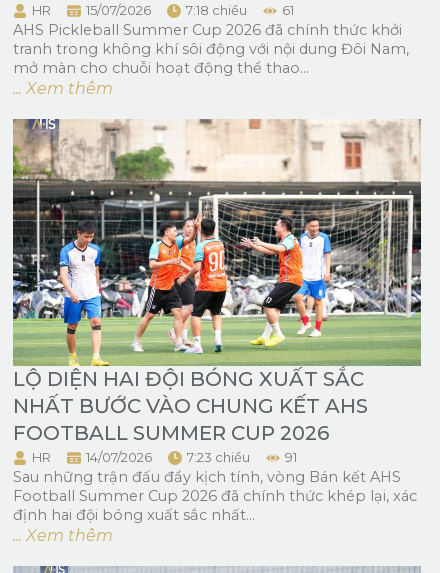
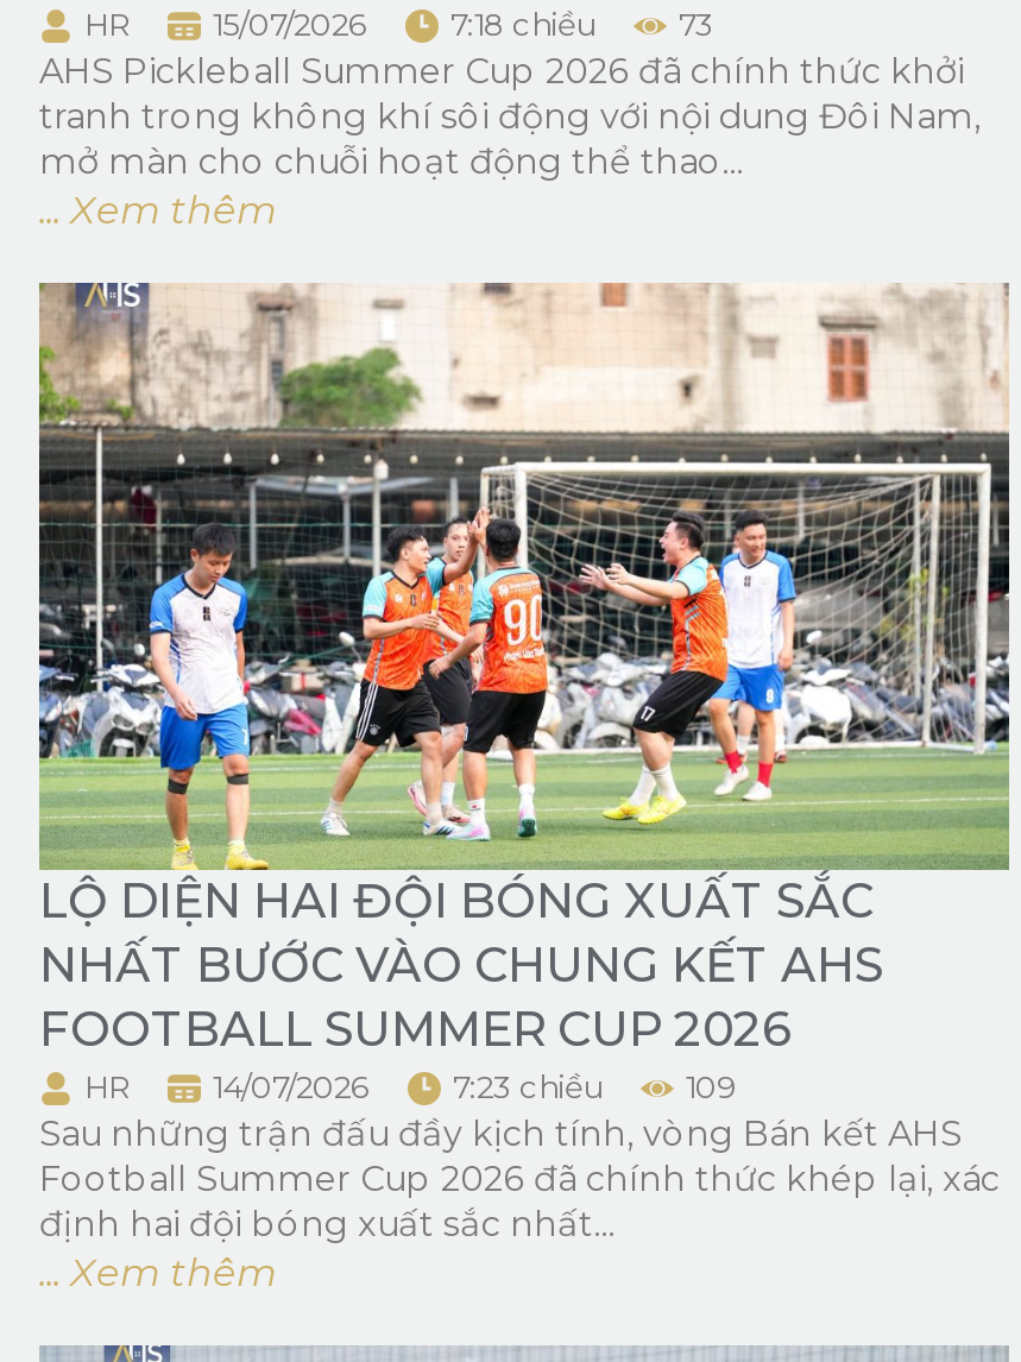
- 61
+ 73

- 91
+ 109
